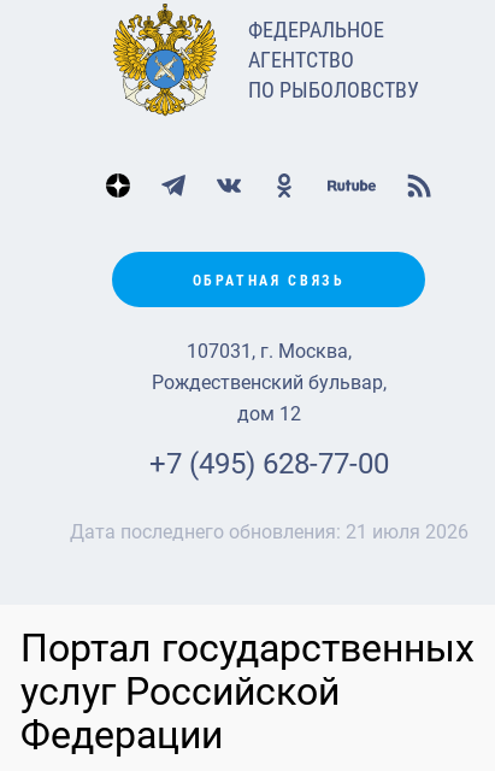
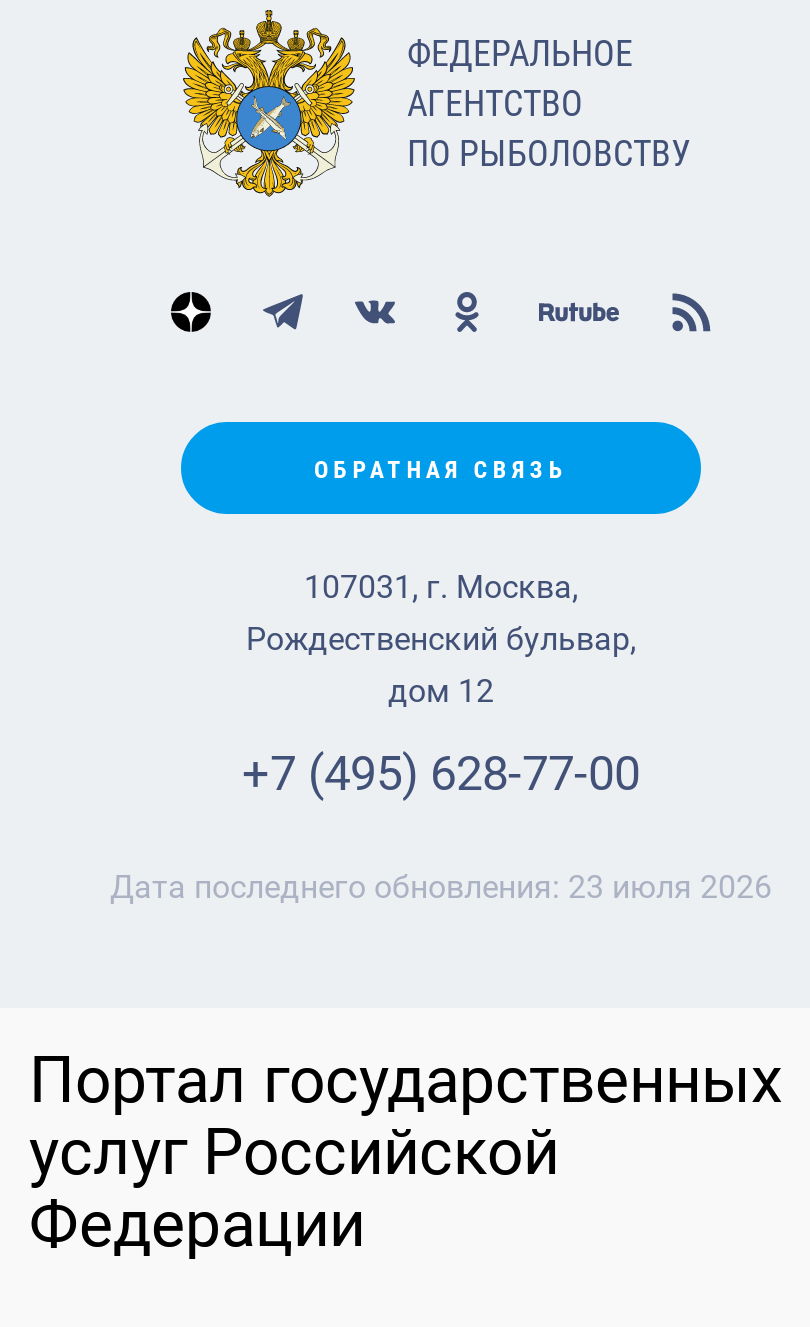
- Дата последнего обновления: 21 июля 2026
+ Дата последнего обновления: 23 июля 2026
